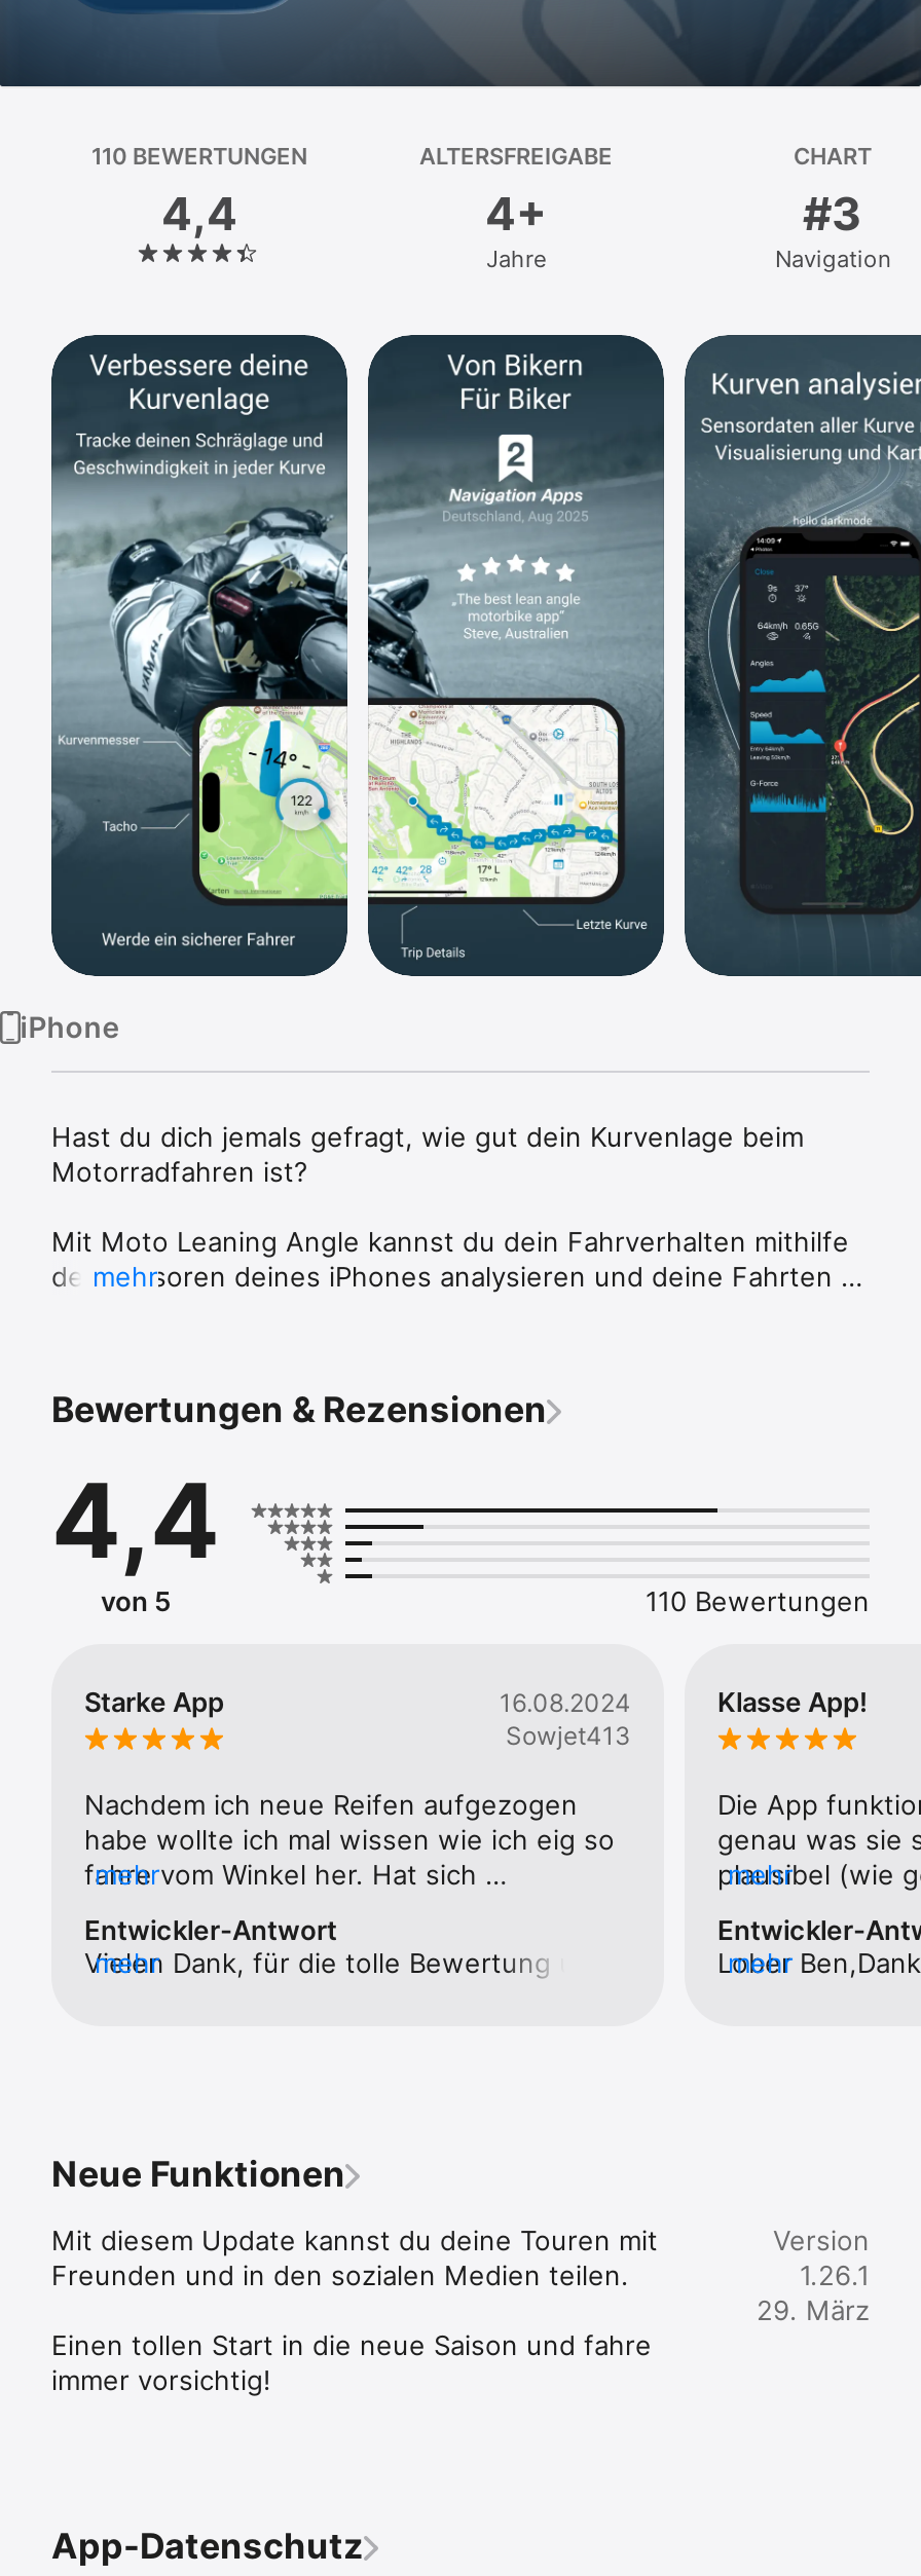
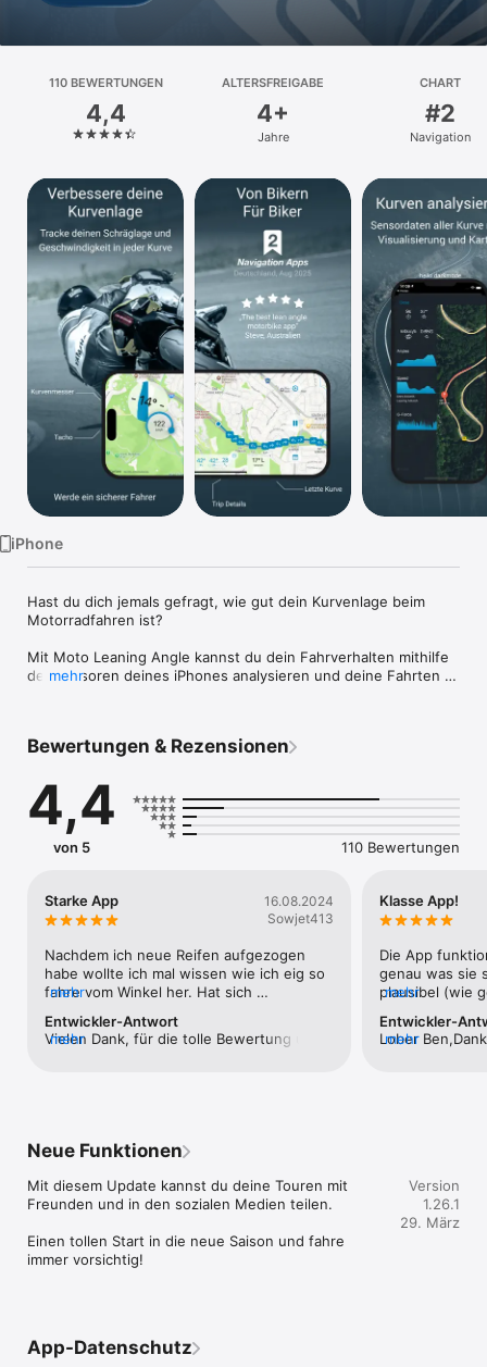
- #3
+ #2
